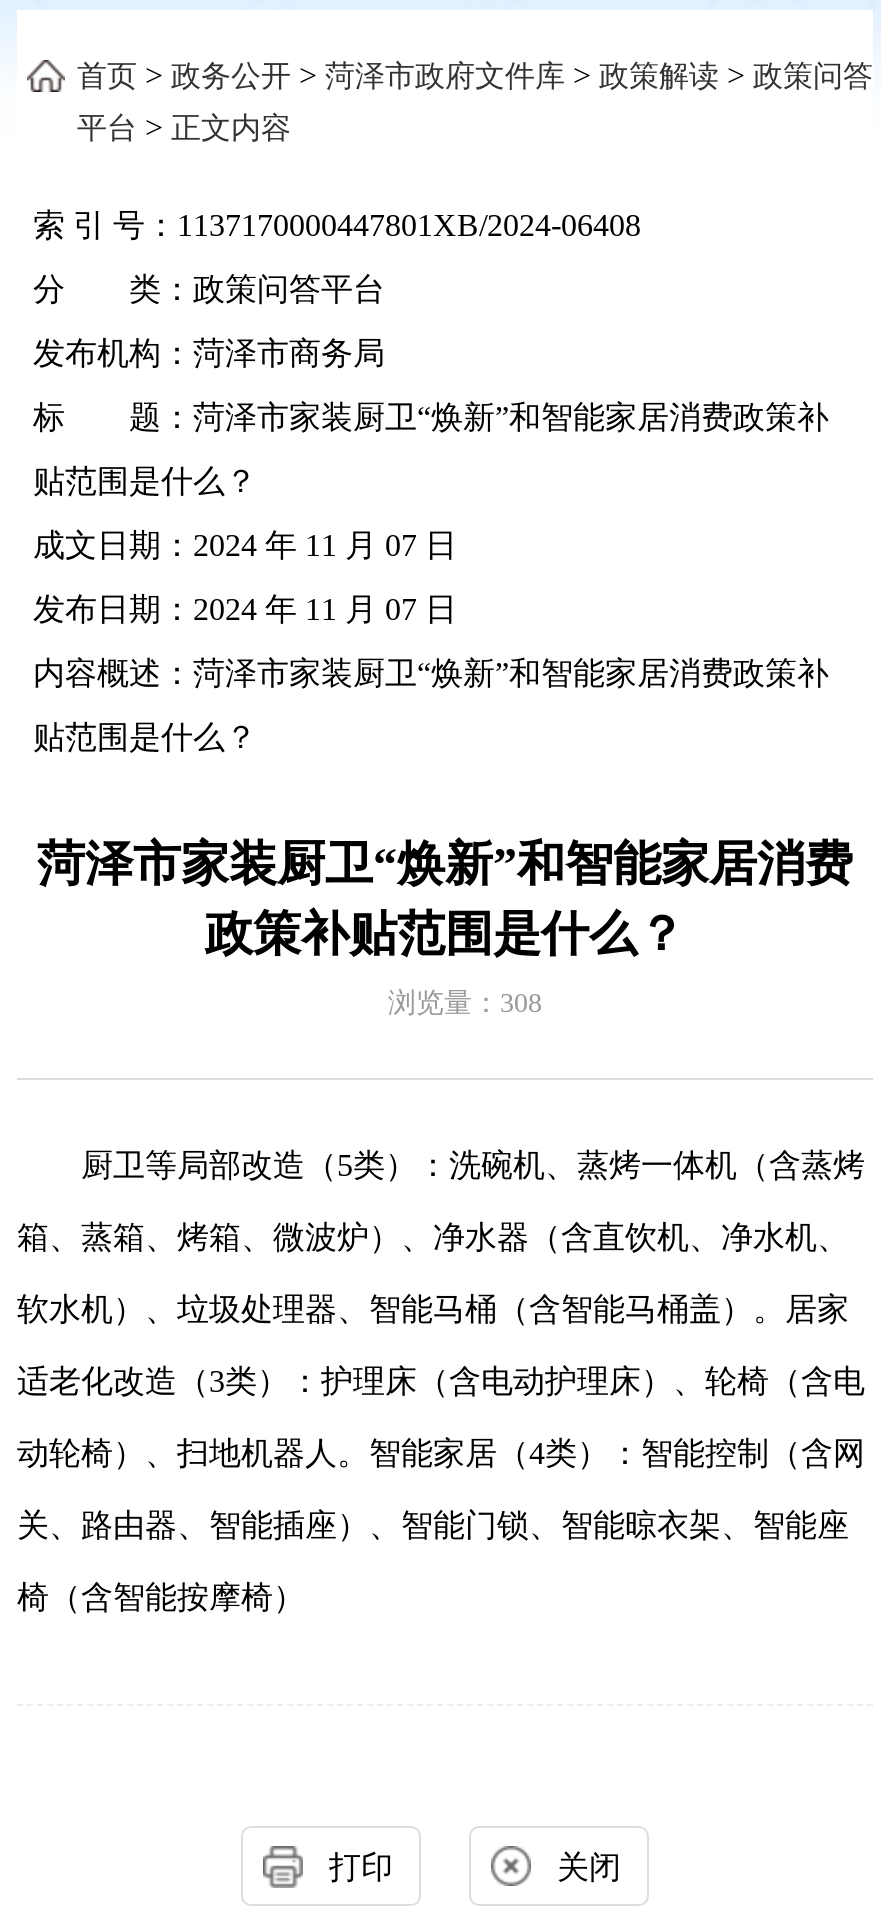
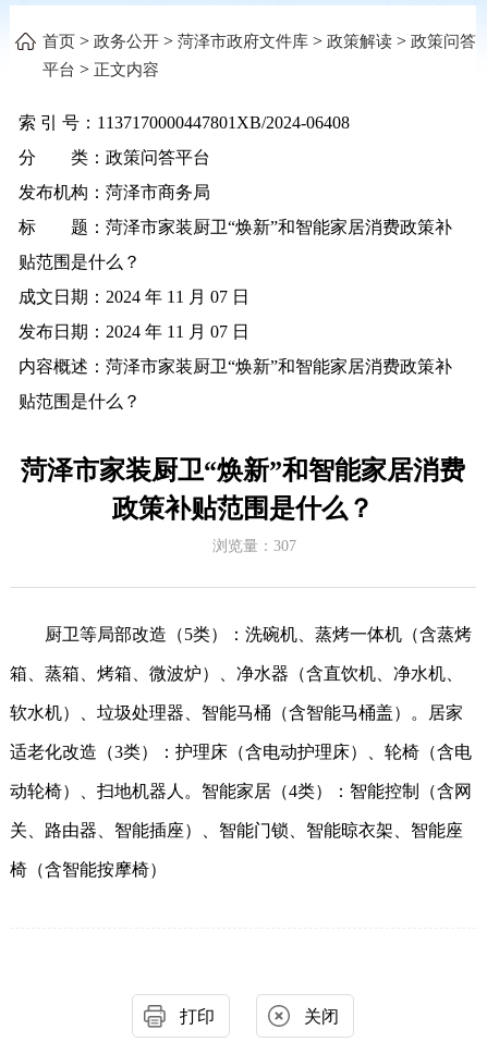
- 浏览量：308
+ 浏览量：307
